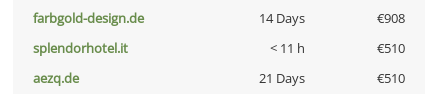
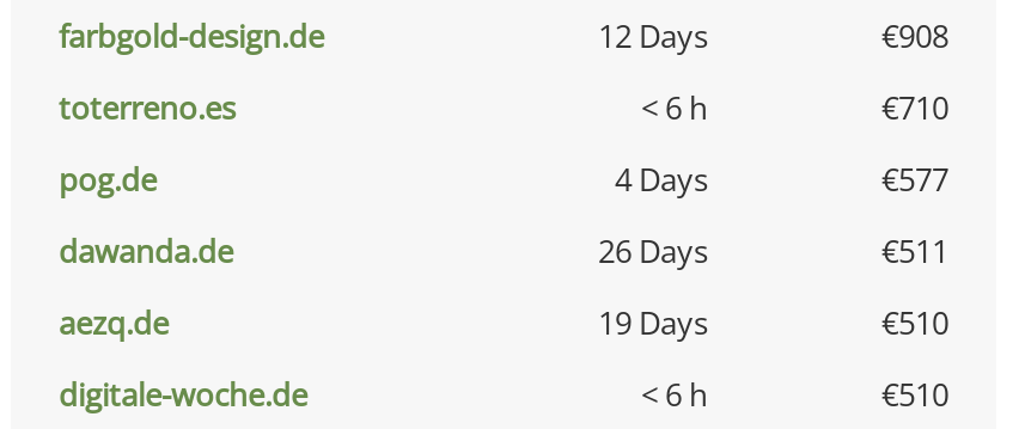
- 14 Days
+ 12 Days

- splendorhotel.it
- < 11 h
+ toterreno.es
+ < 6 h
+ €710
+ pog.de
+ 4 Days
+ €577
+ dawanda.de
+ 26 Days
+ €511
+ aezq.de
+ 19 Days

- aezq.de
- 21 Days
+ digitale-woche.de
+ < 6 h
